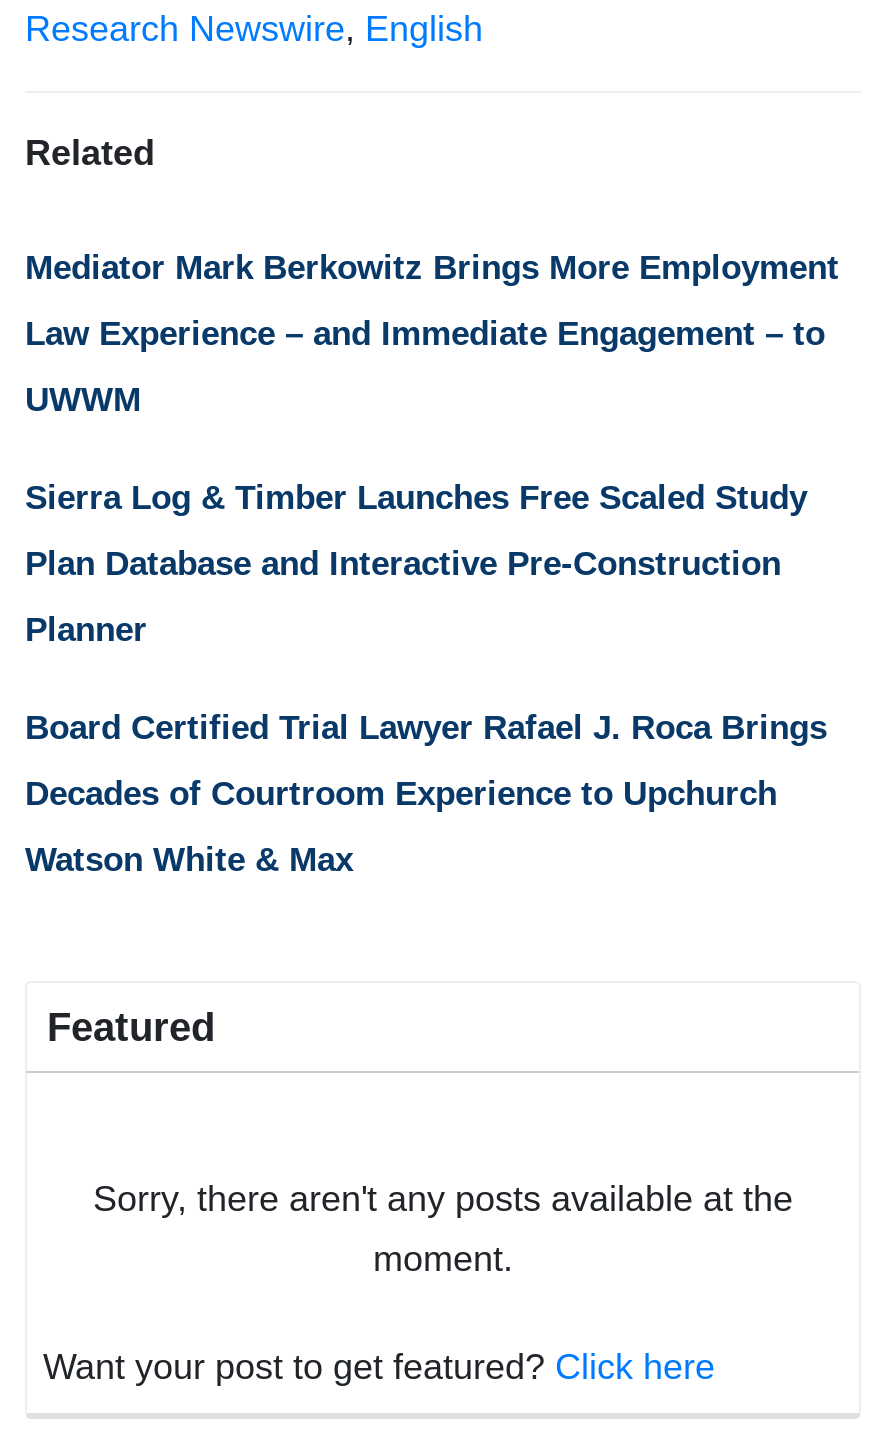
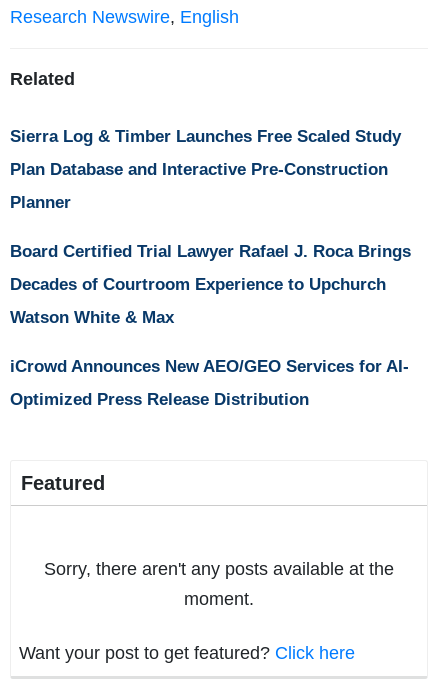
- Mediator Mark Berkowitz Brings More Employment
- Law Experience – and Immediate Engagement – to
- UWWM

moved up: Sierra Log & Timber Launches Free Scaled Study | Plan Database and Interactive Pre-Construction | Planner | Board Certified Trial Lawyer Rafael J. Roca Brings | Decades of Courtroom Experience to Upchurch | Watson White & Max

+ iCrowd Announces New AEO/GEO Services for AI-
+ Optimized Press Release Distribution
